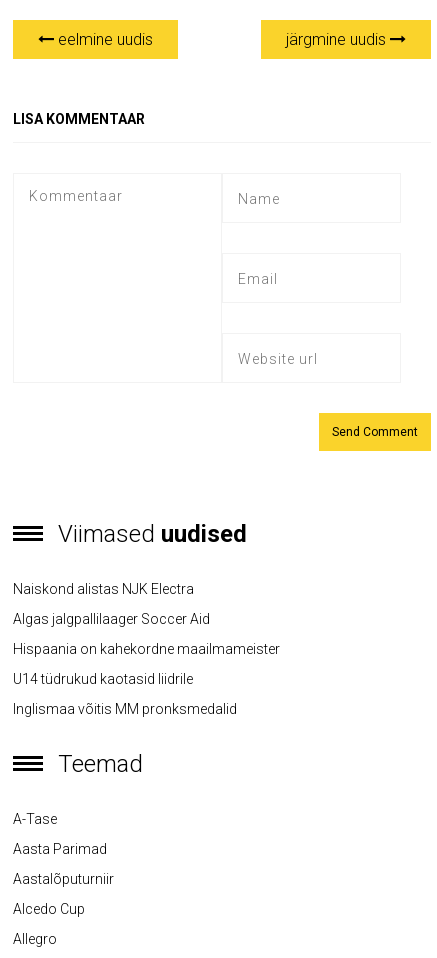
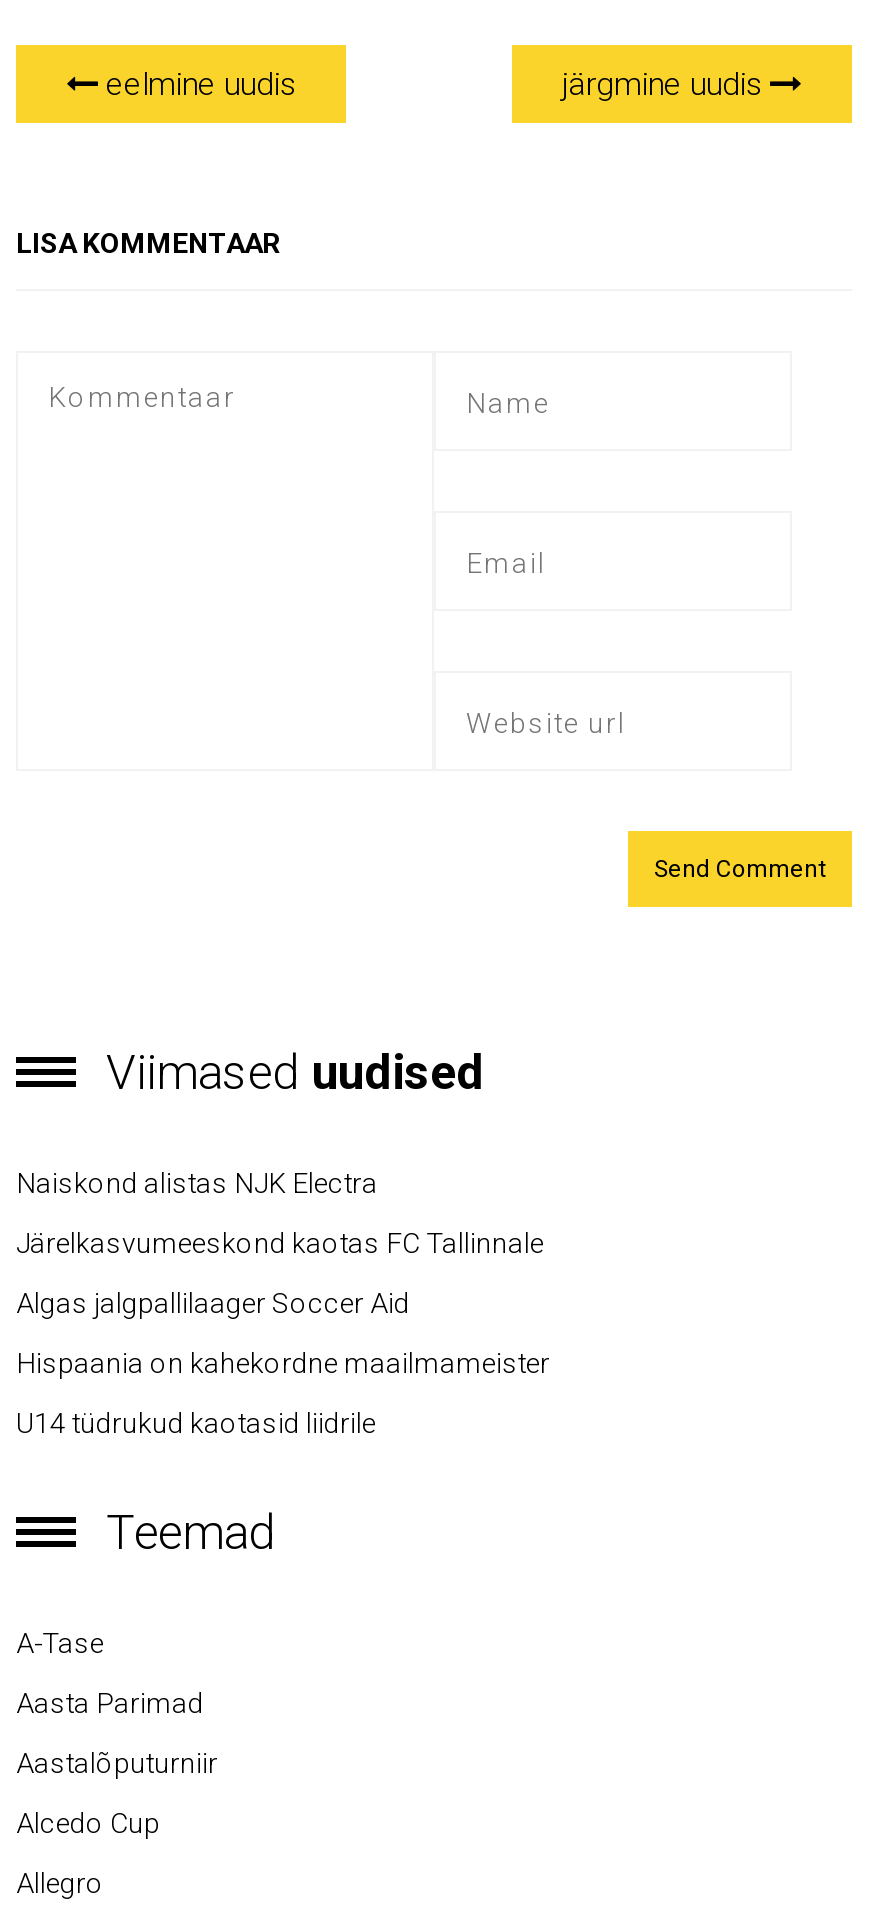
+ Järelkasvumeeskond kaotas FC Tallinnale

moved down: Algas jalgpallilaager Soccer Aid | Hispaania on kahekordne maailmameister | U14 tüdrukud kaotasid liidrile

- Inglismaa võitis MM pronksmedalid
